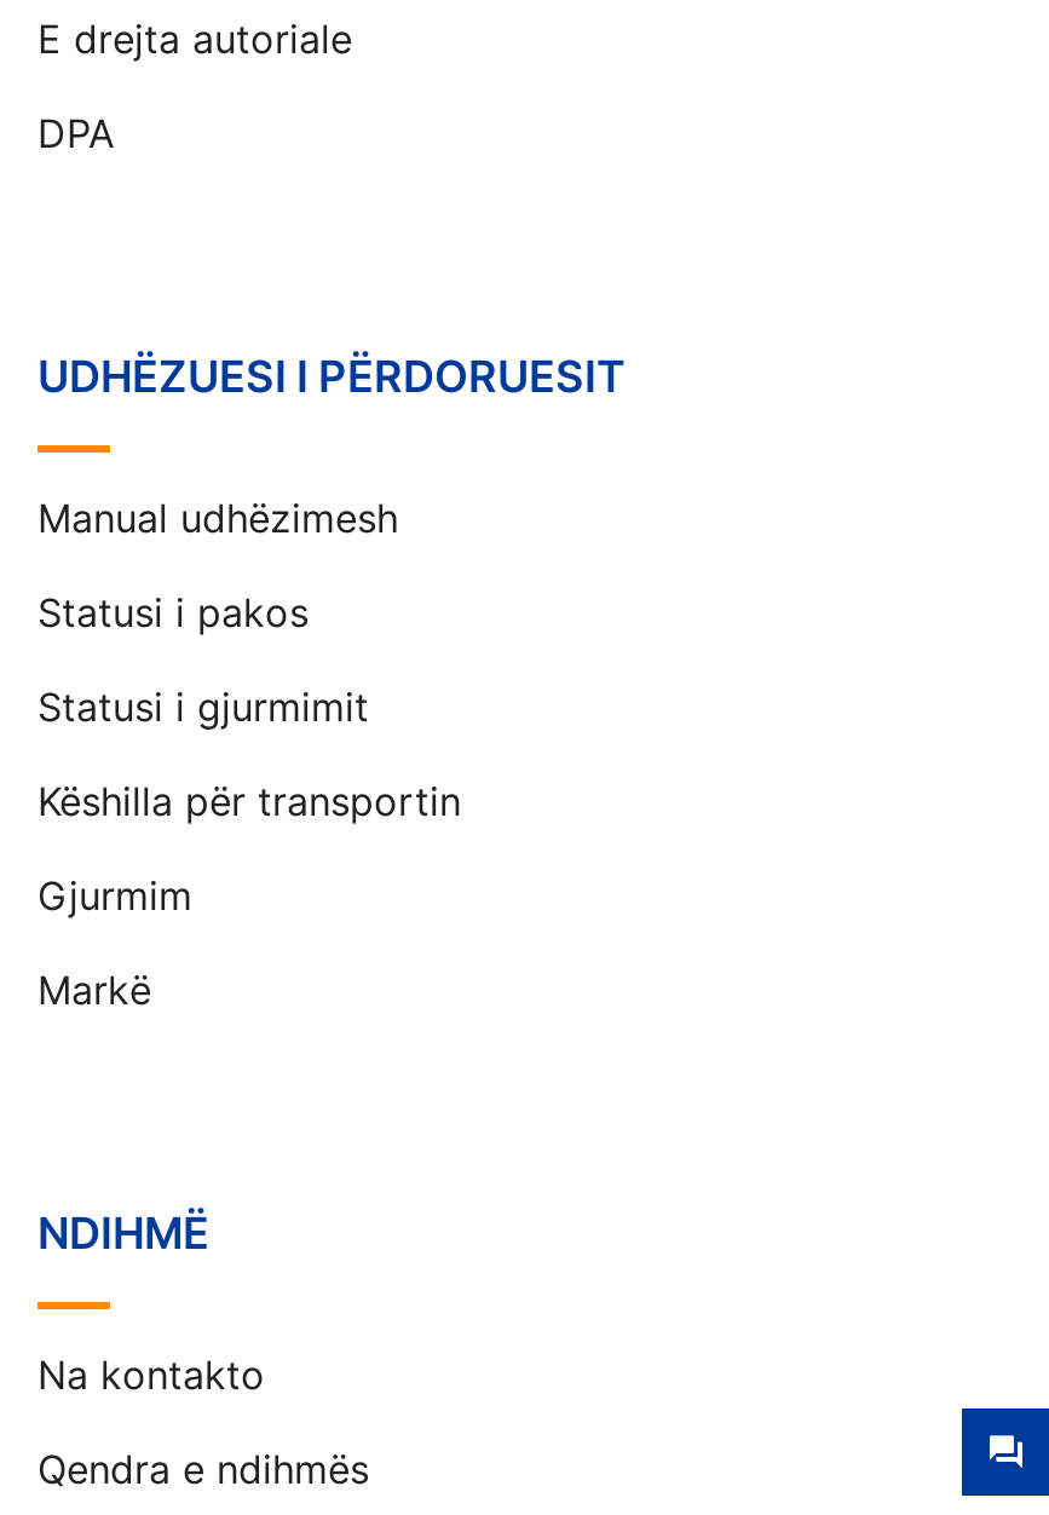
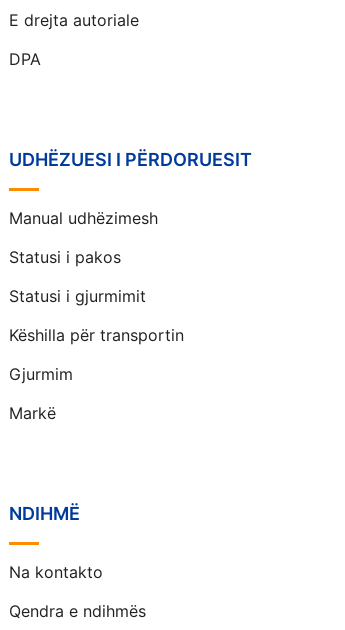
- [image]
